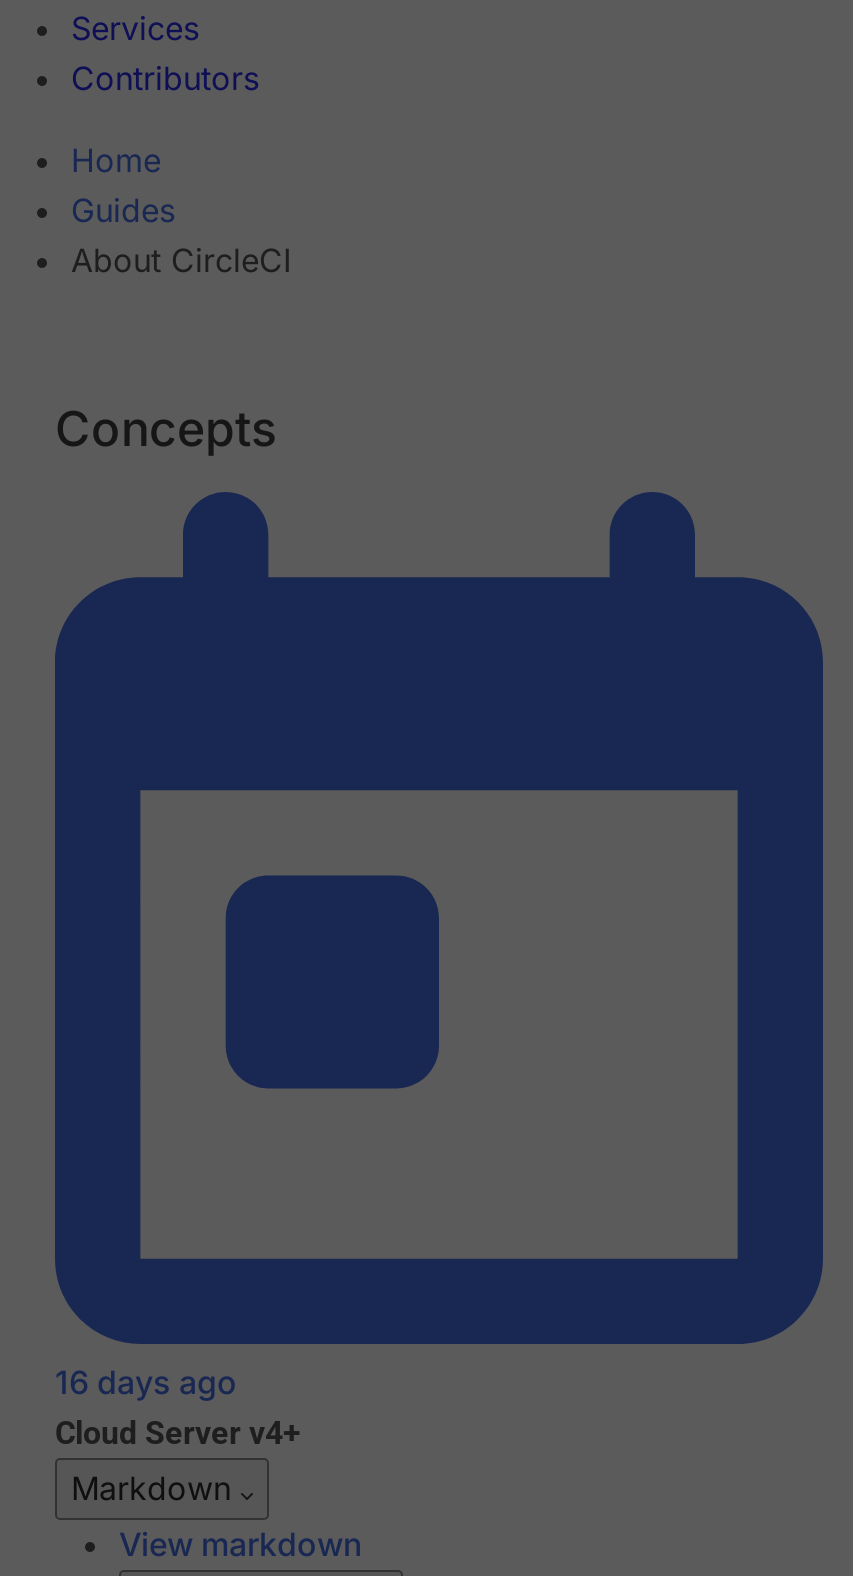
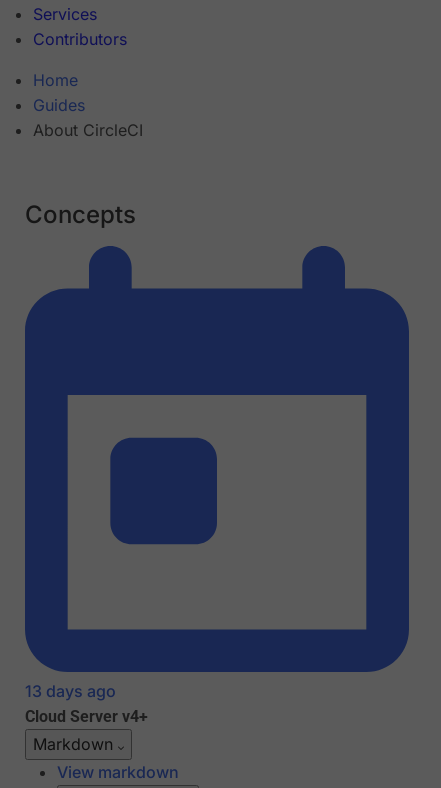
- 16 days ago
+ 13 days ago
